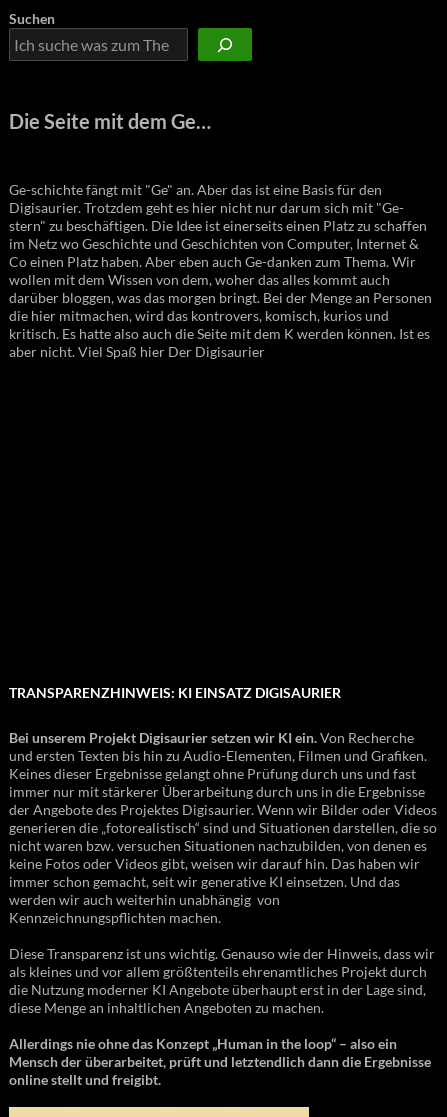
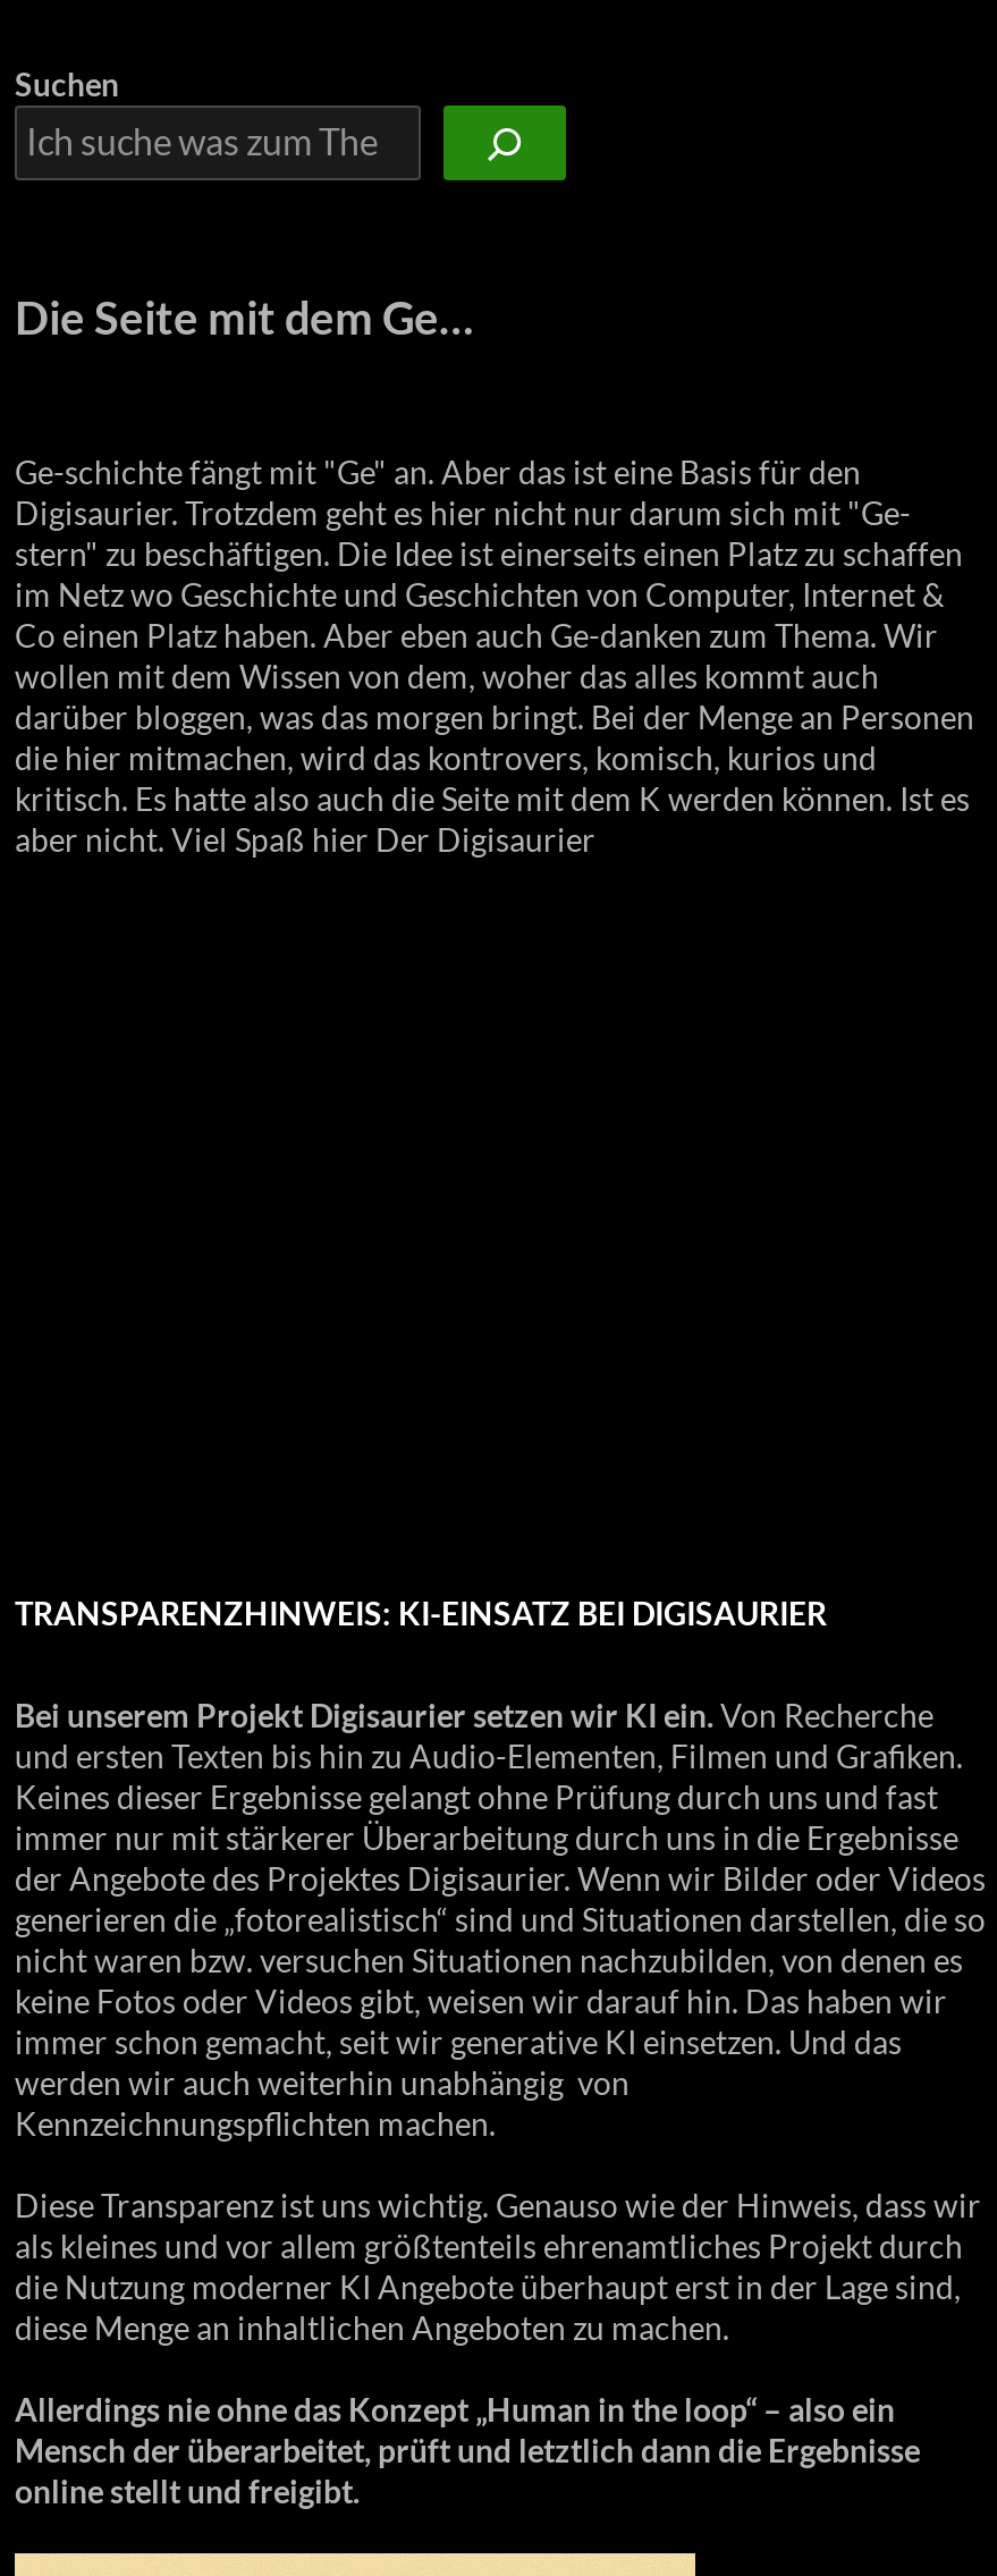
- TRANSPARENZHINWEIS: KI EINSATZ DIGISAURIER
+ TRANSPARENZHINWEIS: KI-EINSATZ BEI DIGISAURIER

- Mensch der überarbeitet, prüft und letztendlich dann die Ergebnisse
+ Mensch der überarbeitet, prüft und letztlich dann die Ergebnisse
